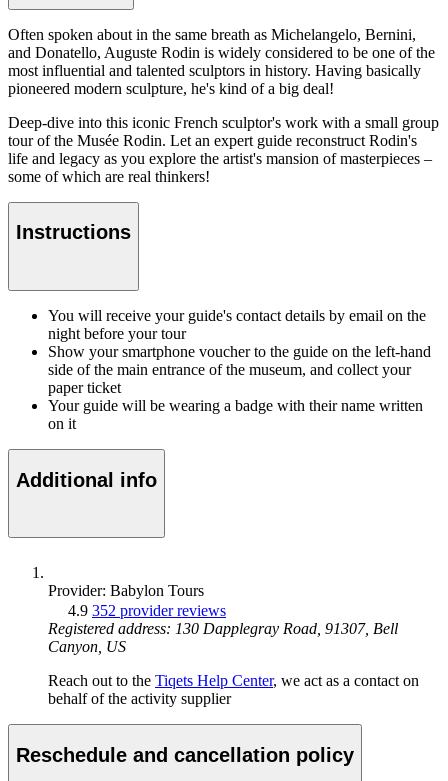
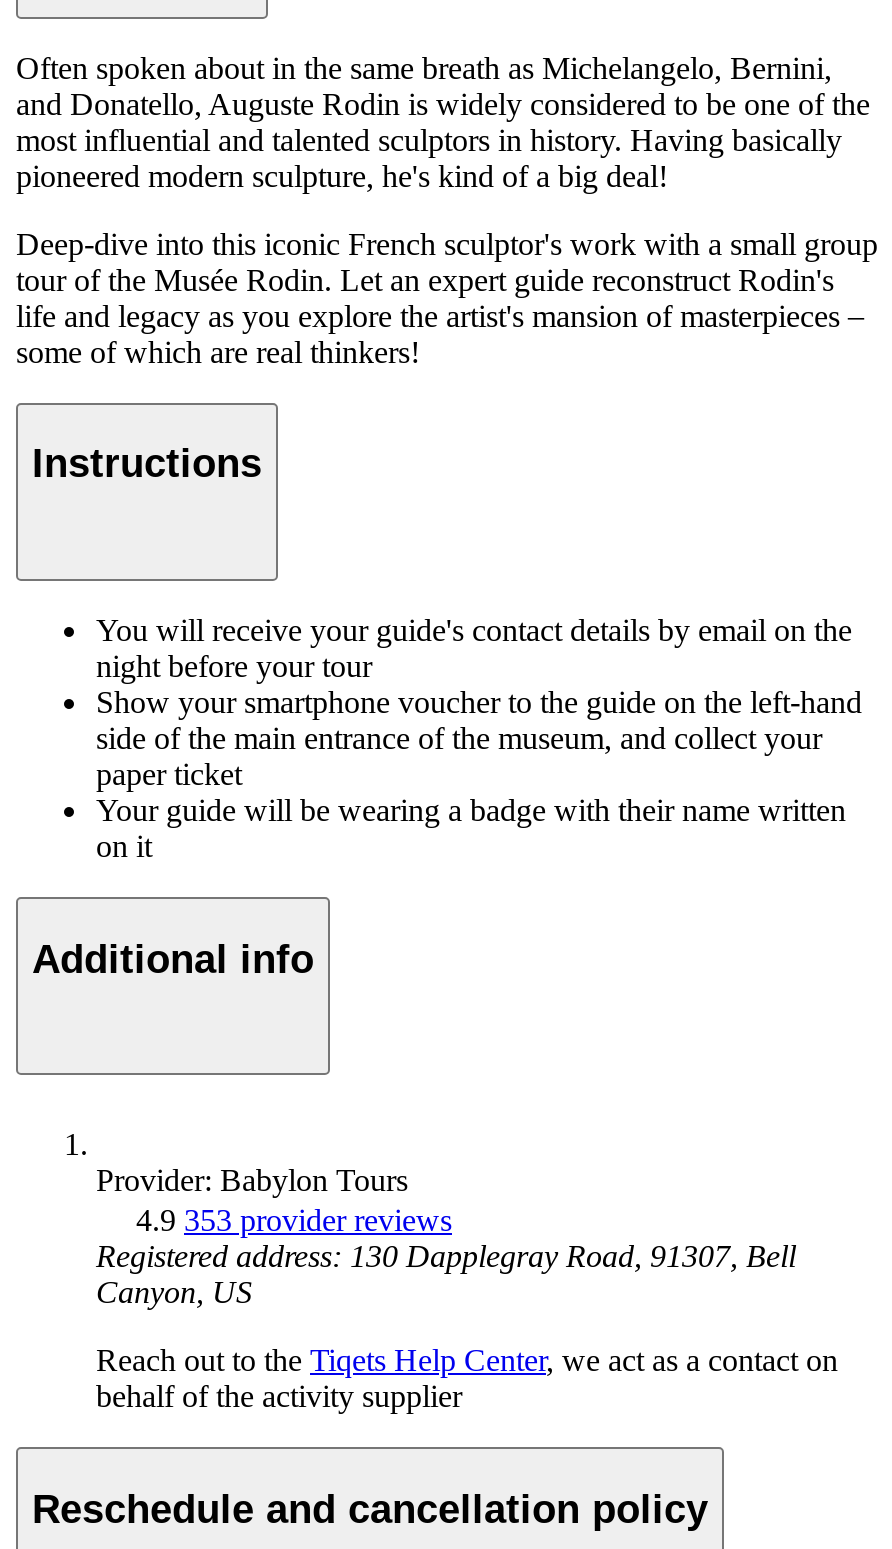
- 4.9 352 provider reviews
+ 4.9 353 provider reviews
